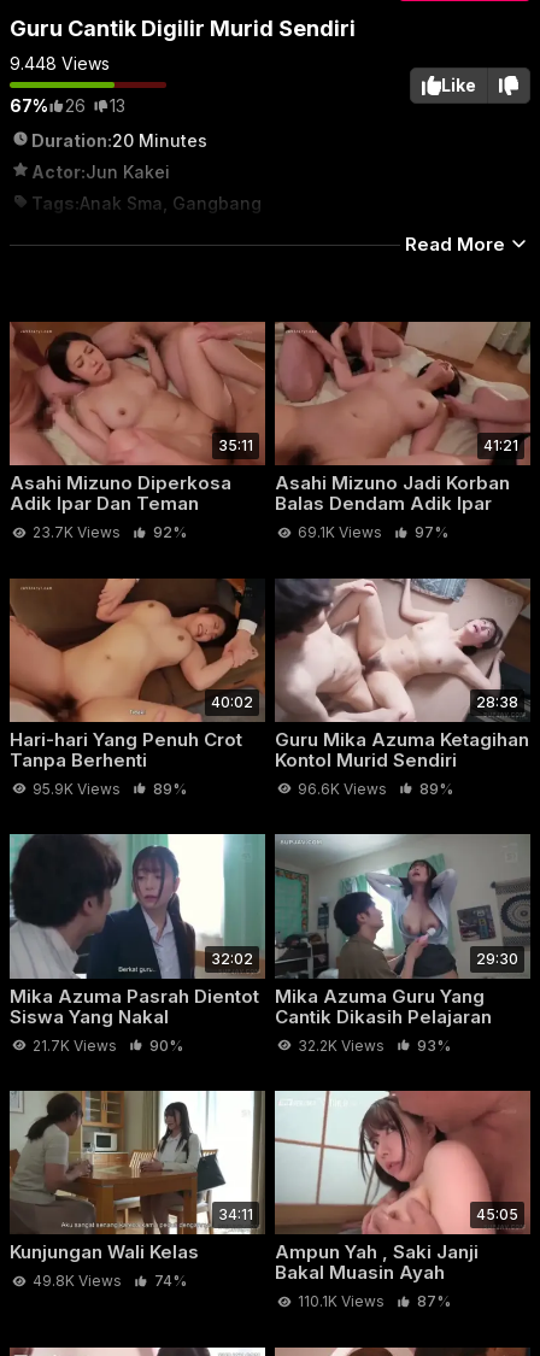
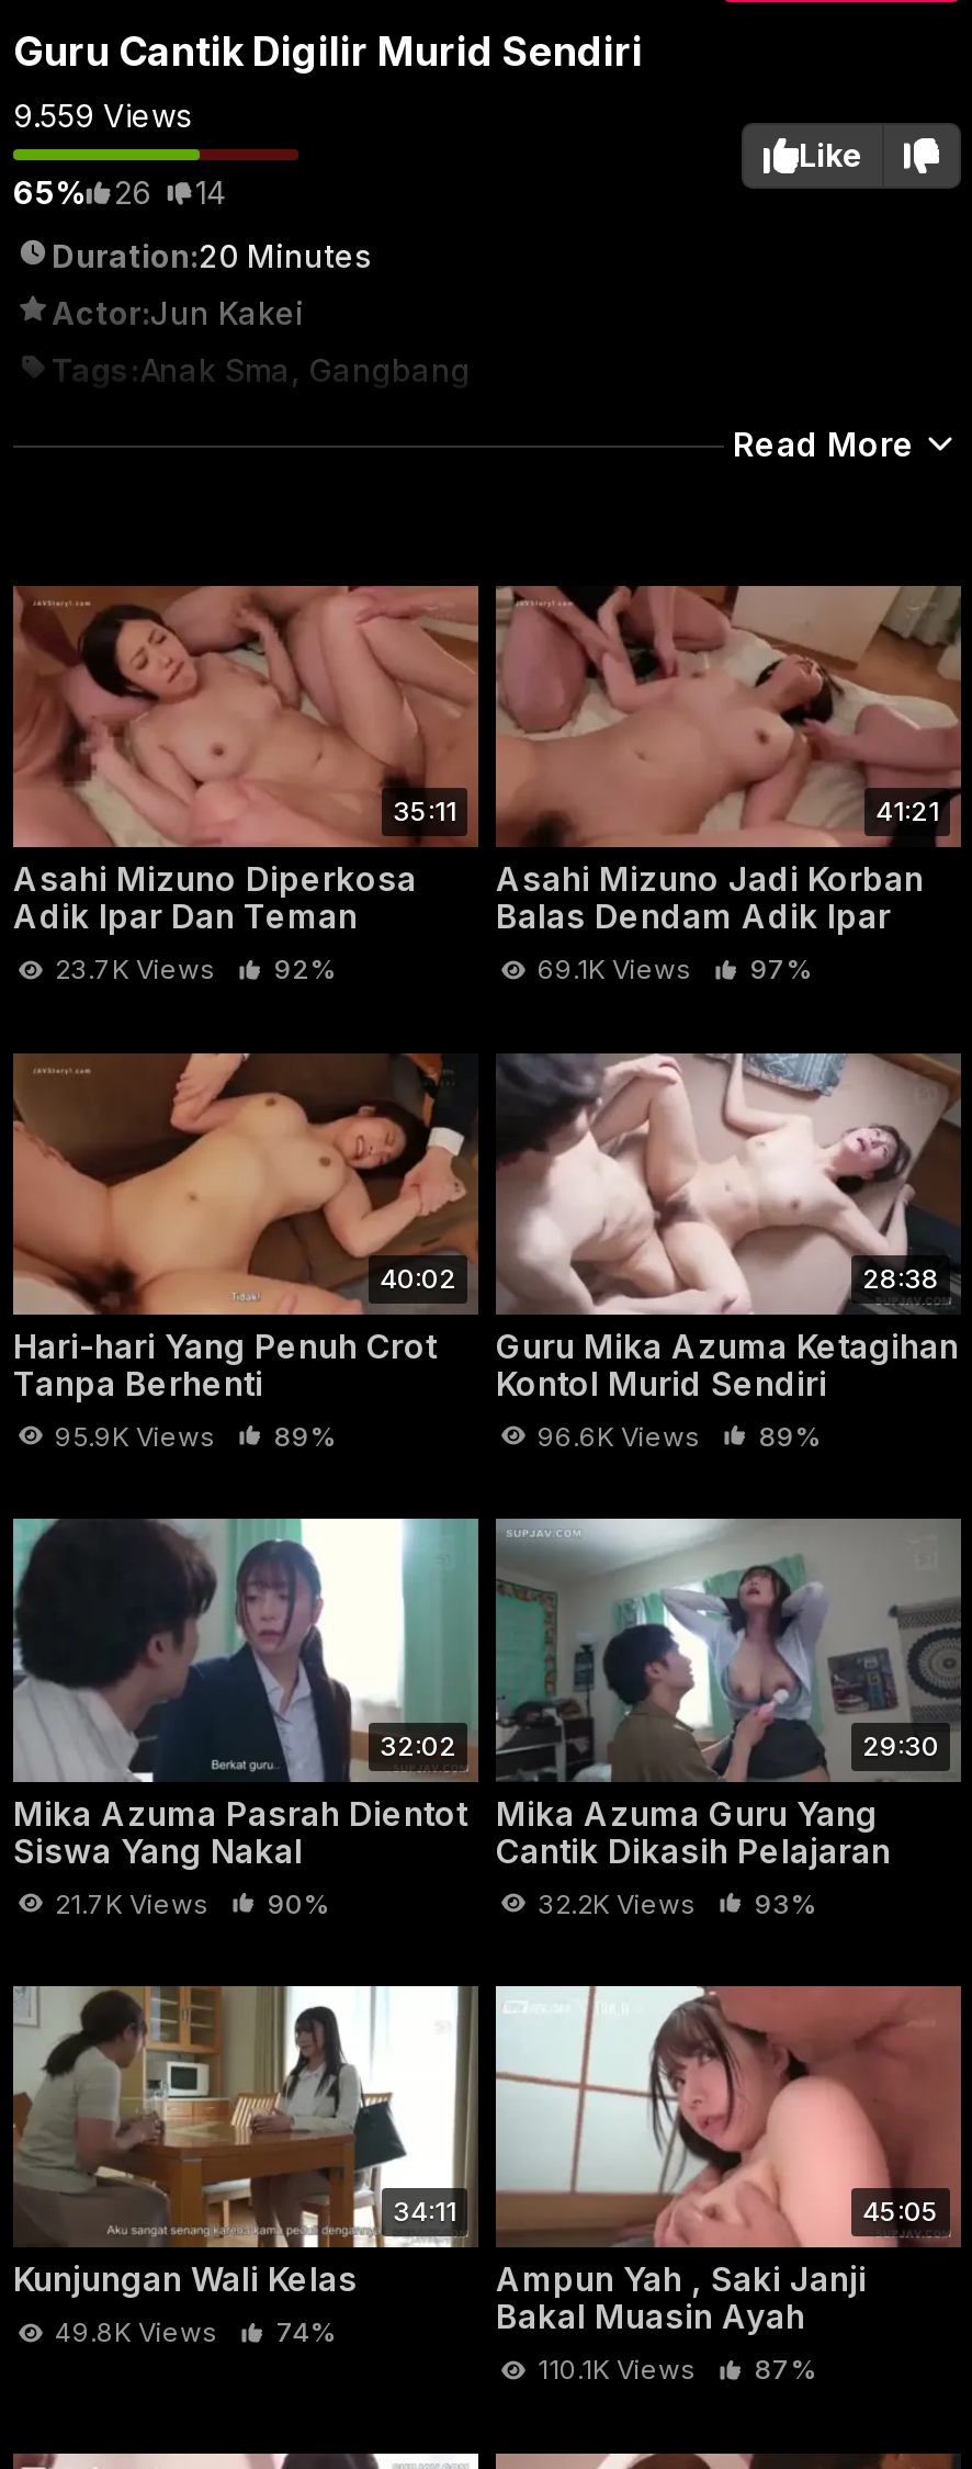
- 9.448 Views
+ 9.559 Views

- 67%
+ 65%

- 13
+ 14
